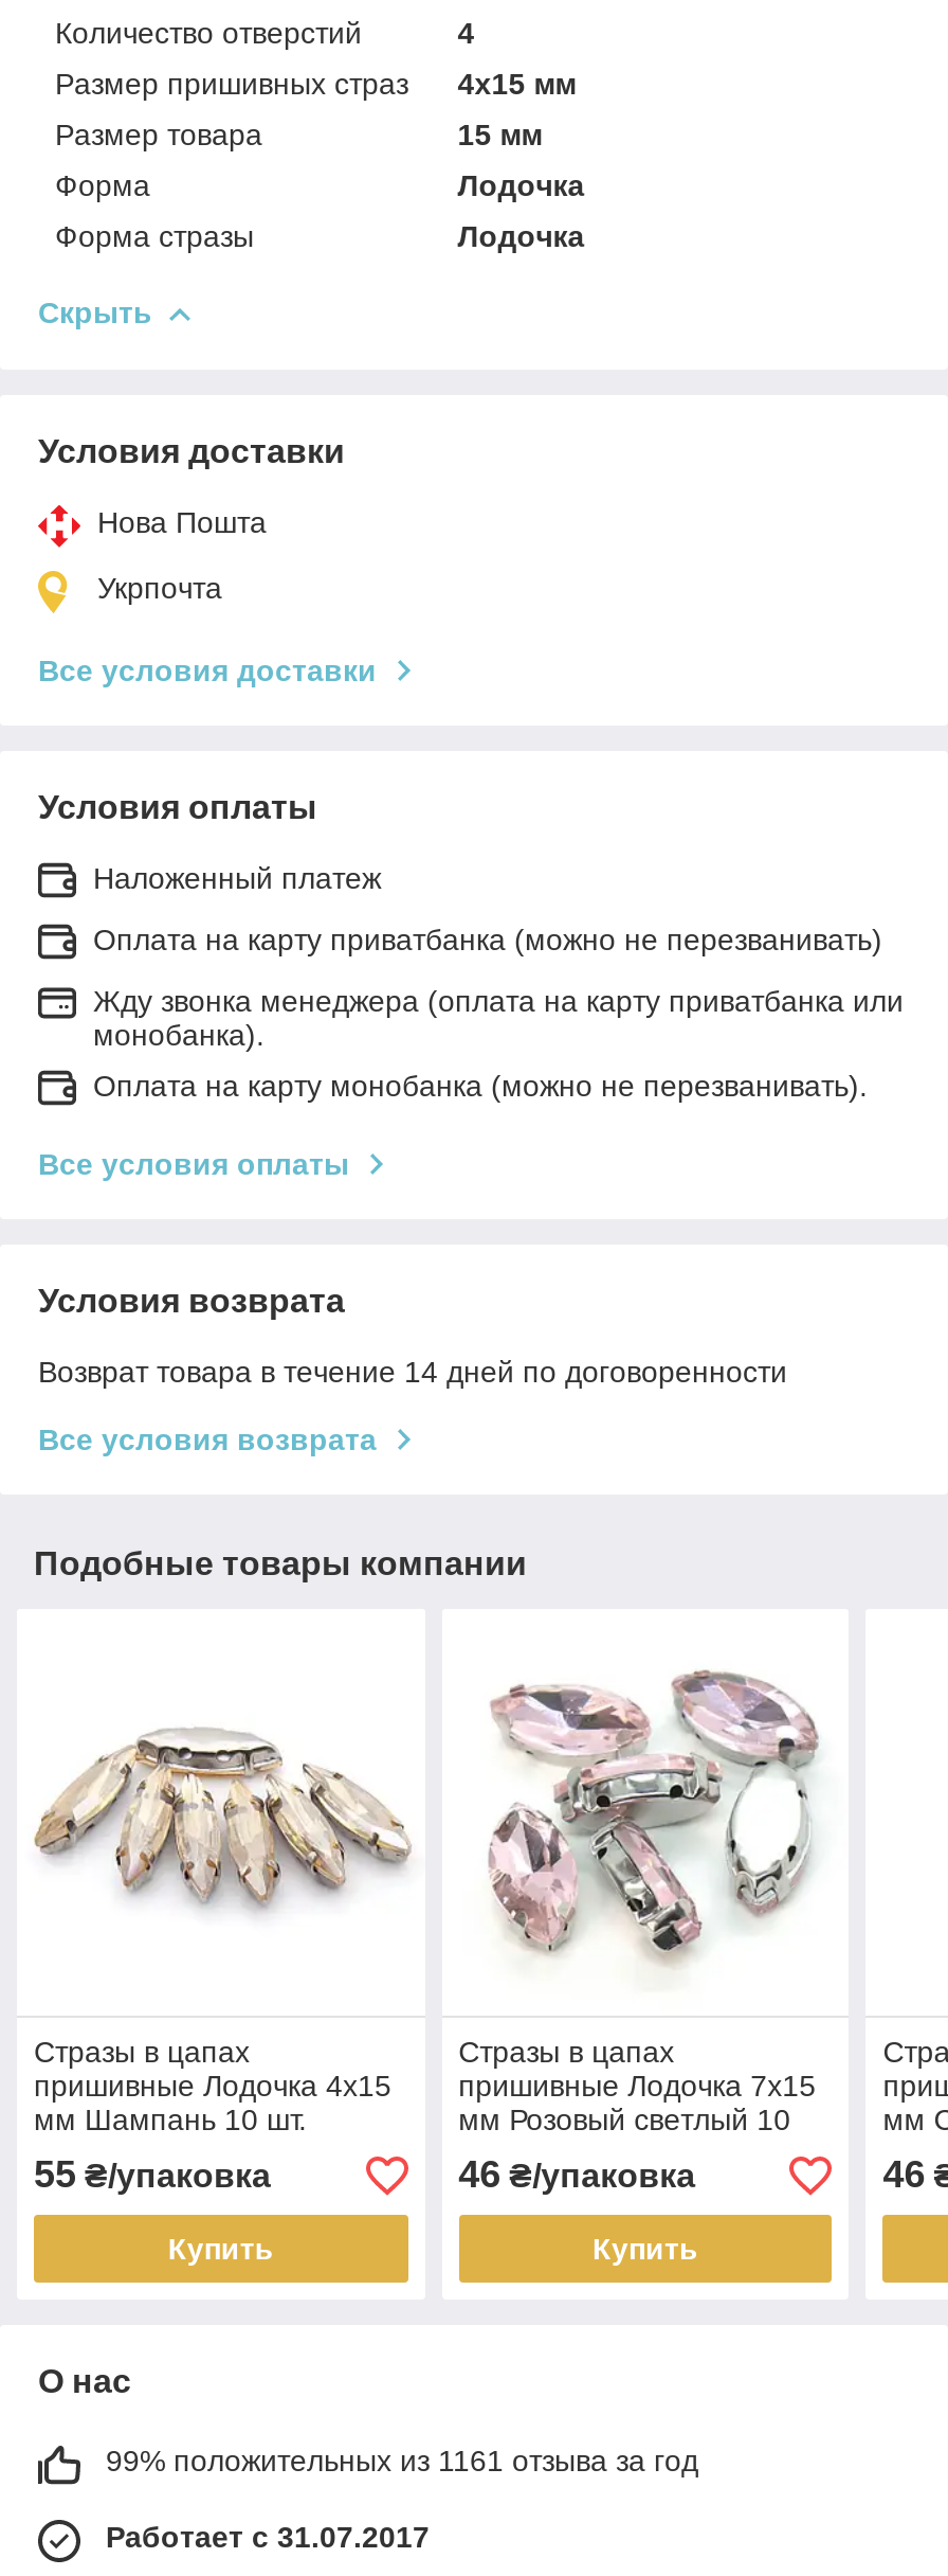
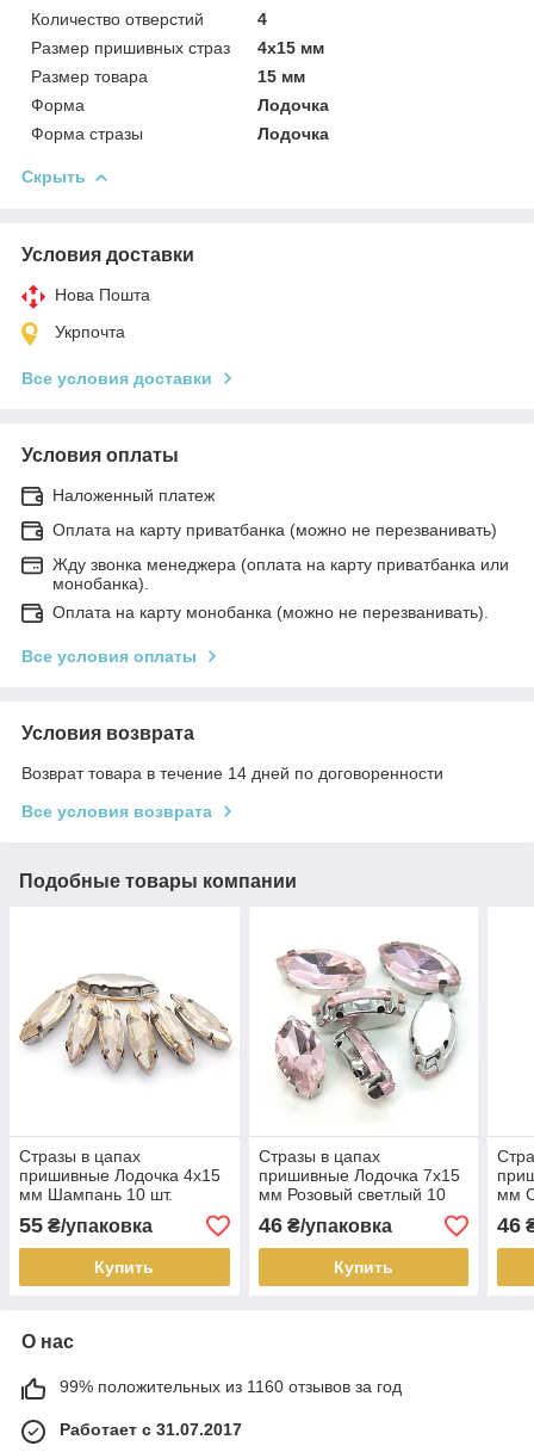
- 99% положительных из 1161 отзыва за год
+ 99% положительных из 1160 отзывов за год
